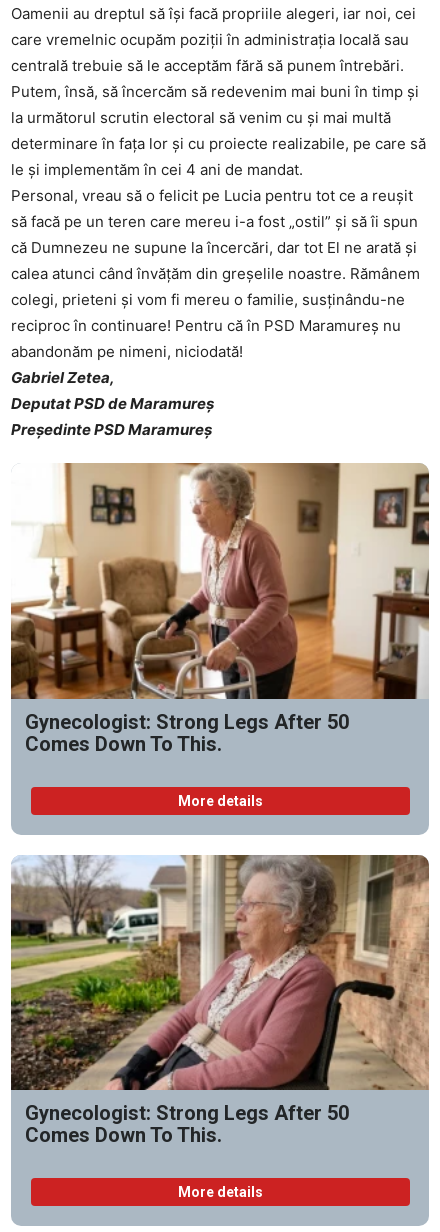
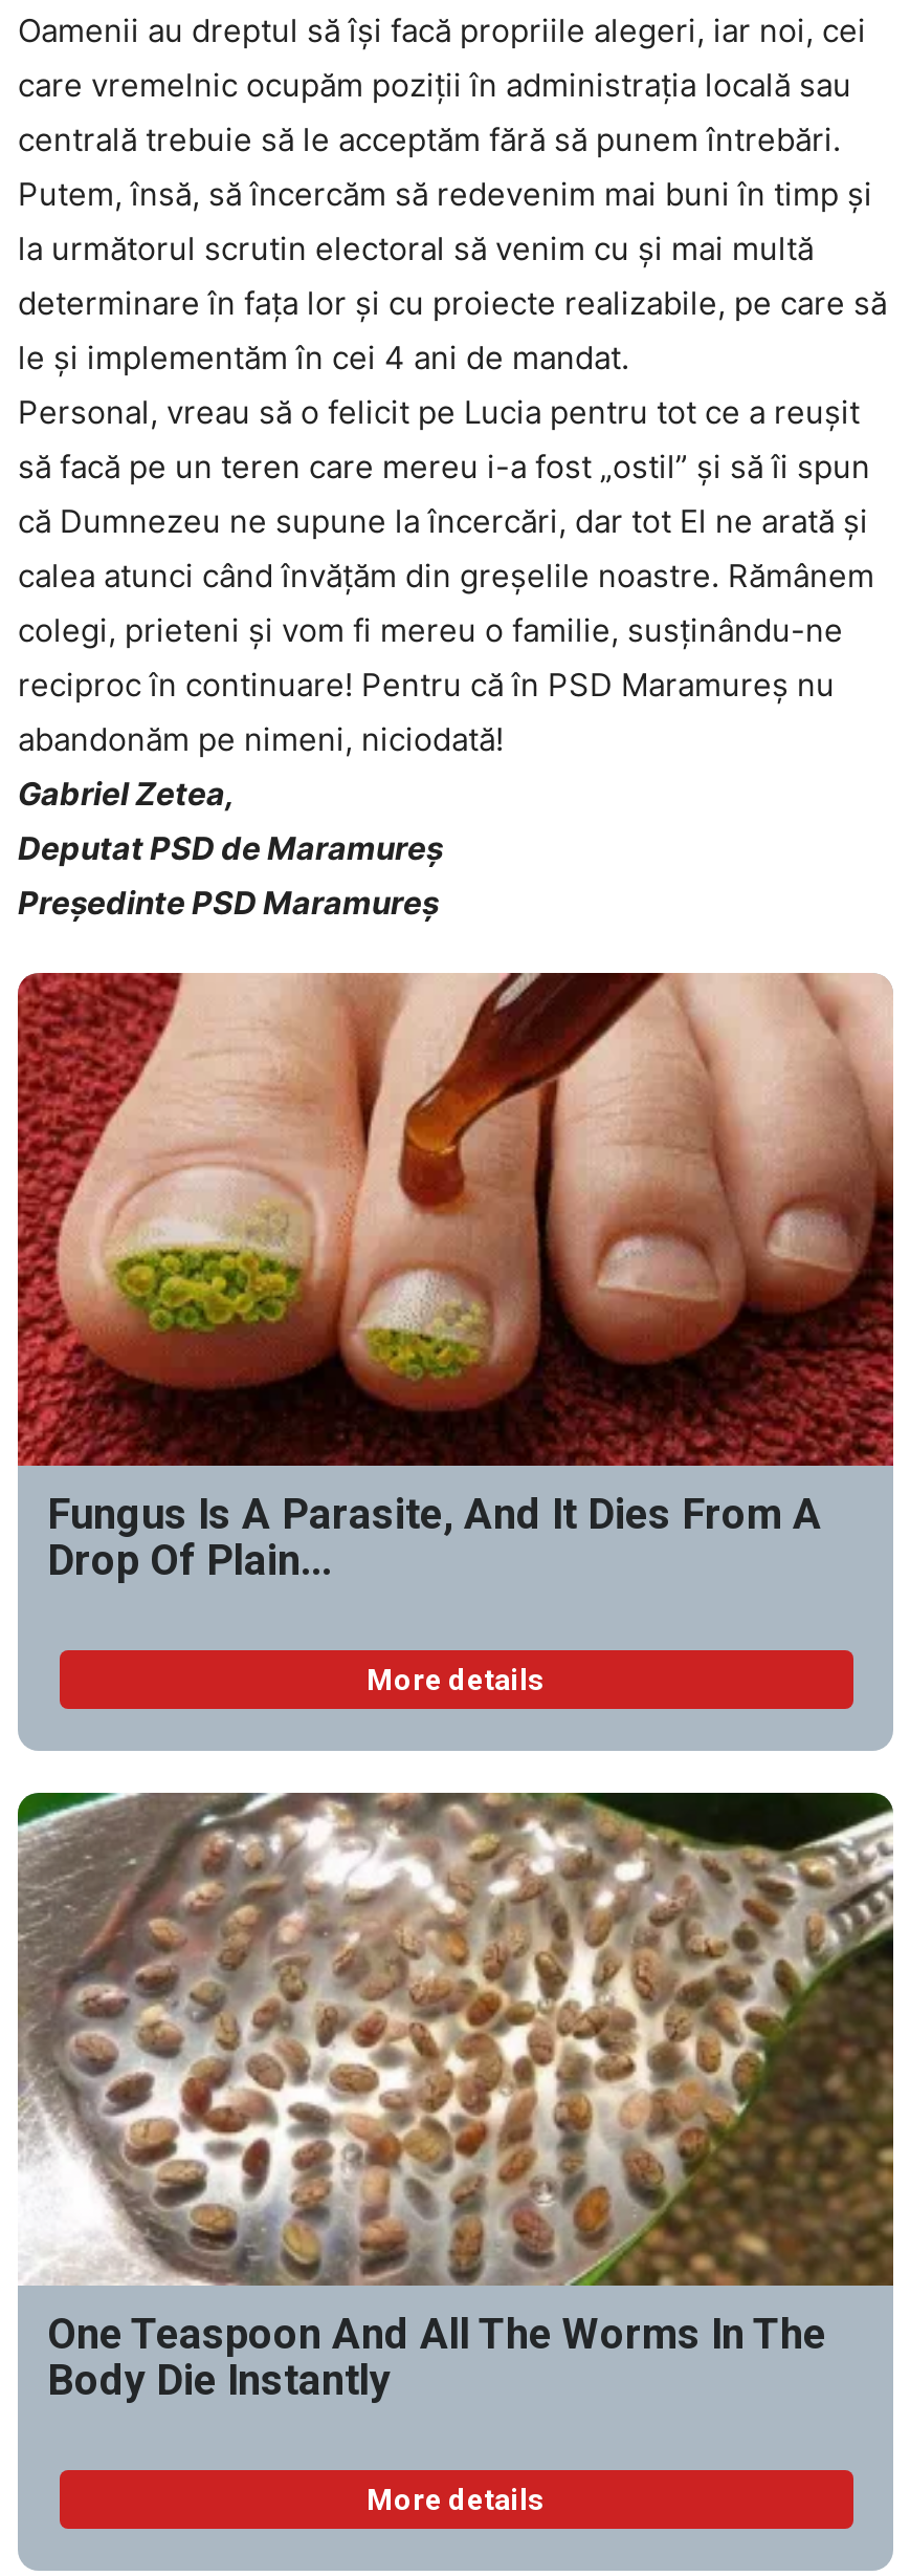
- [image]
- Gynecologist: Strong Legs After 50
- Comes Down To This.
+ [image]
+ Fungus Is A Parasite, And It Dies From A
+ Drop Of Plain...

- [image]
- Gynecologist: Strong Legs After 50
- Comes Down To This.
+ [image]
+ One Teaspoon And All The Worms In The
+ Body Die Instantly
